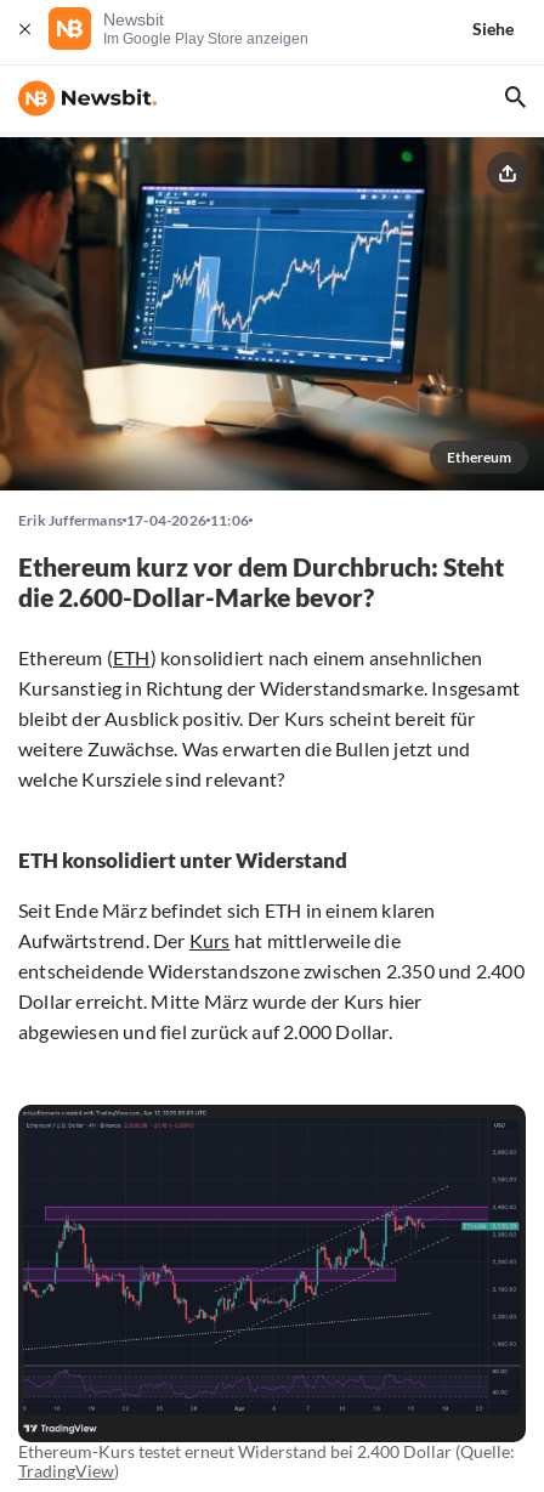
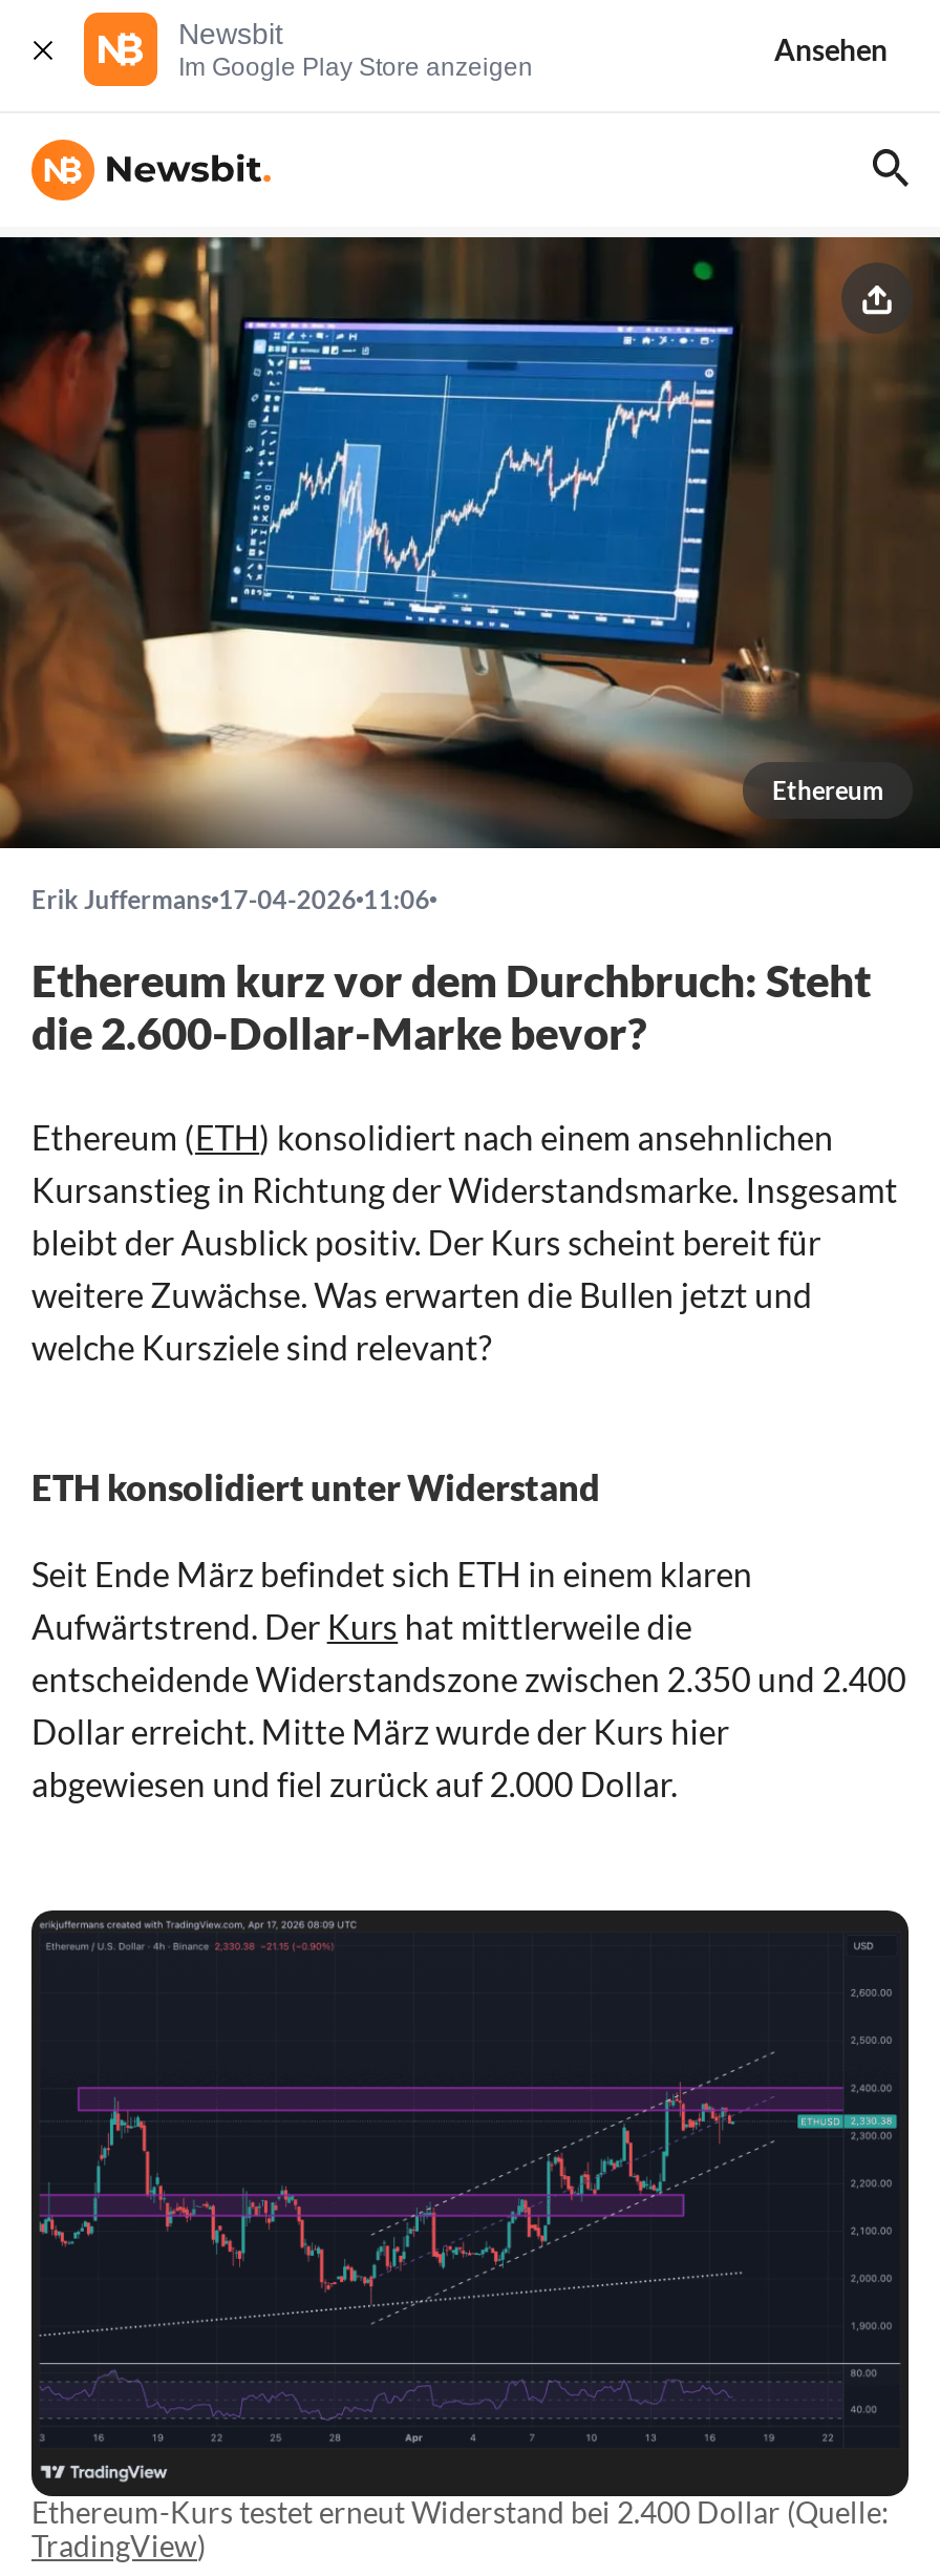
- Siehe
+ Ansehen
